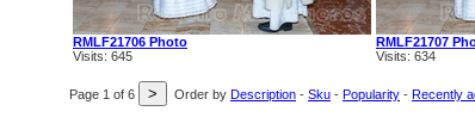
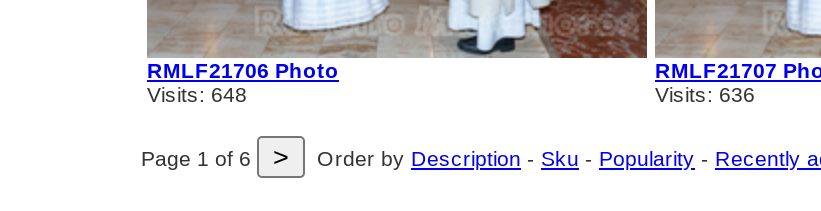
- Visits: 645
+ Visits: 648

- Visits: 634
+ Visits: 636
